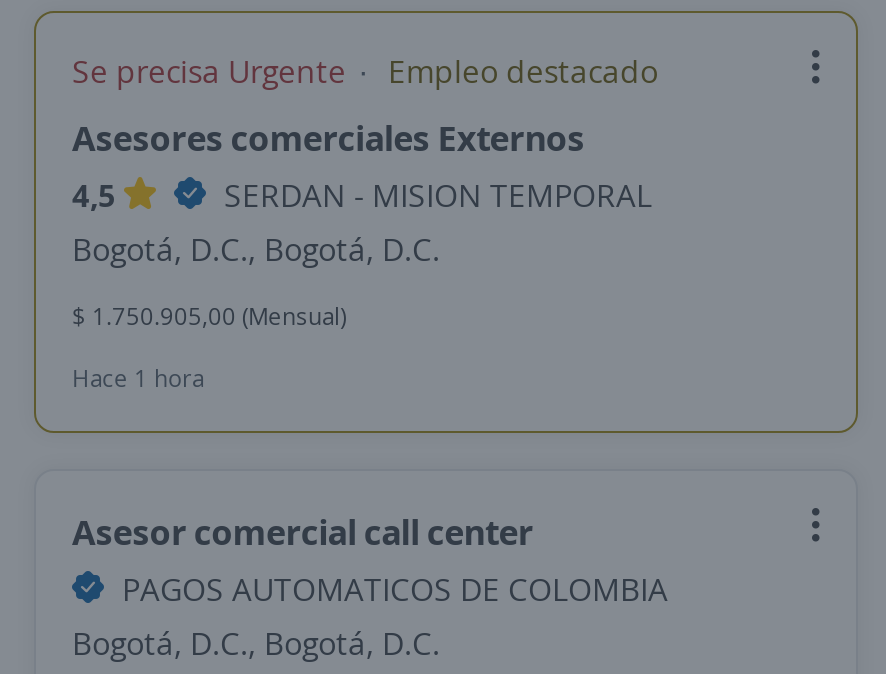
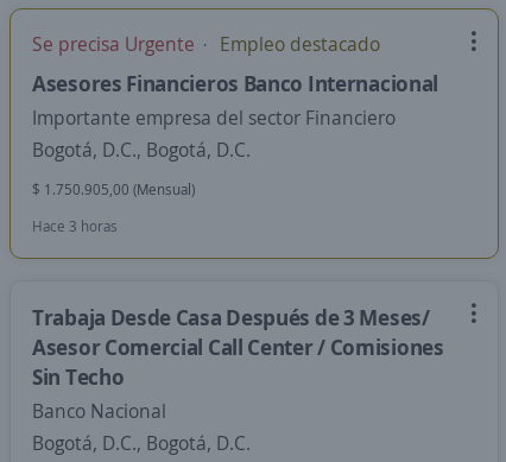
- Asesores comerciales Externos
- 4,5
- SERDAN - MISION TEMPORAL
+ Asesores Financieros Banco Internacional
+ Importante empresa del sector Financiero

- Hace 1 hora
+ Hace 3 horas

- Asesor comercial call center
- PAGOS AUTOMATICOS DE COLOMBIA
+ Trabaja Desde Casa Después de 3 Meses/
+ Asesor Comercial Call Center / Comisiones
+ Sin Techo
+ Banco Nacional
